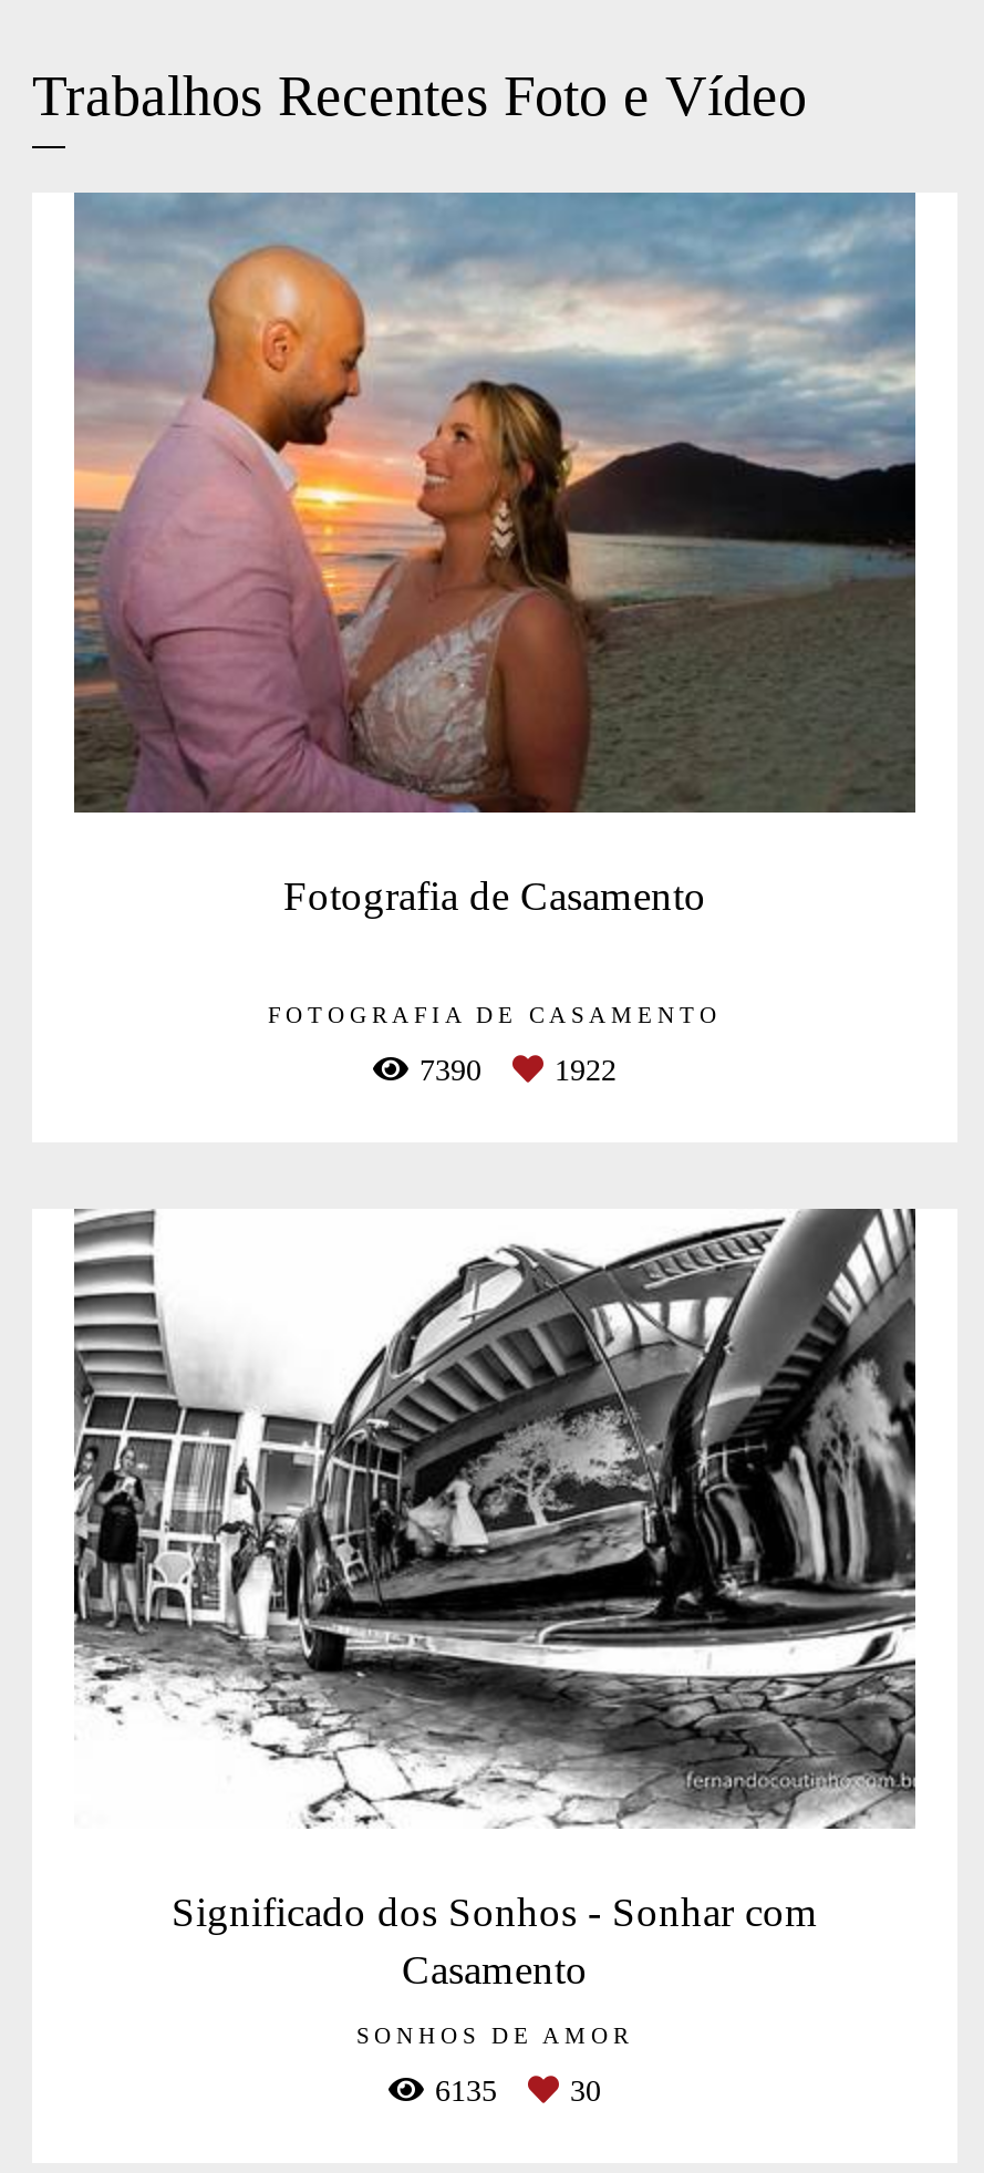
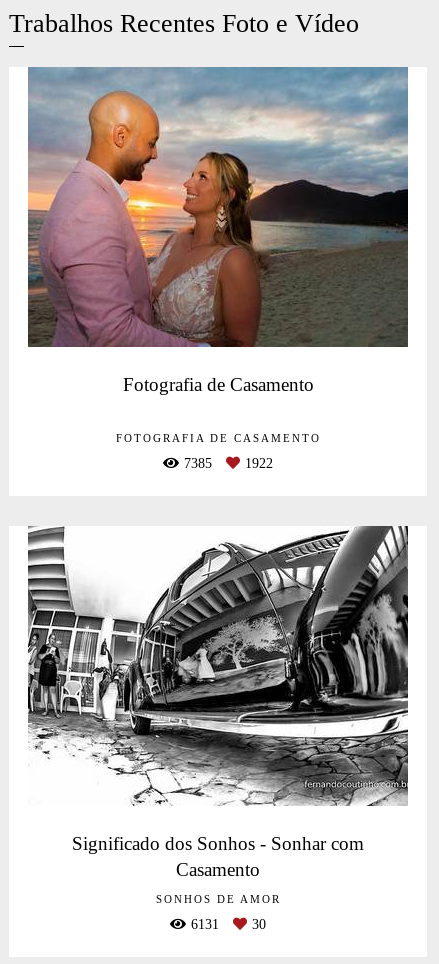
- 7390
+ 7385

- 6135
+ 6131
